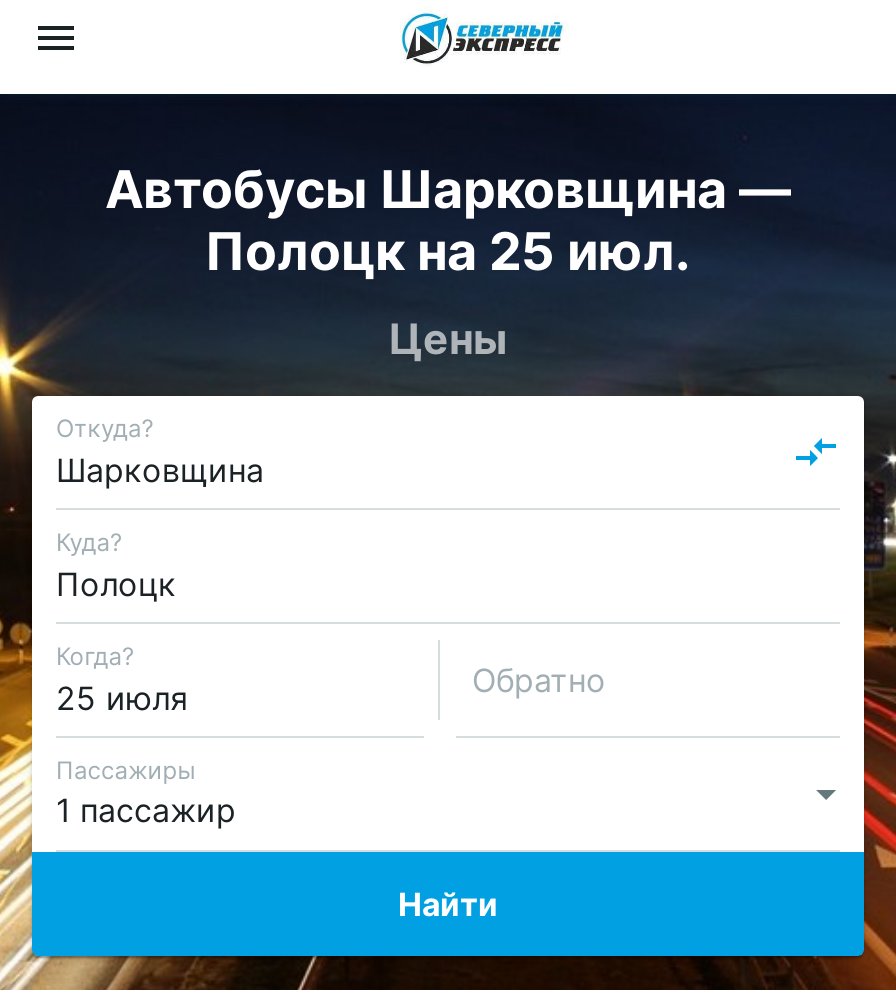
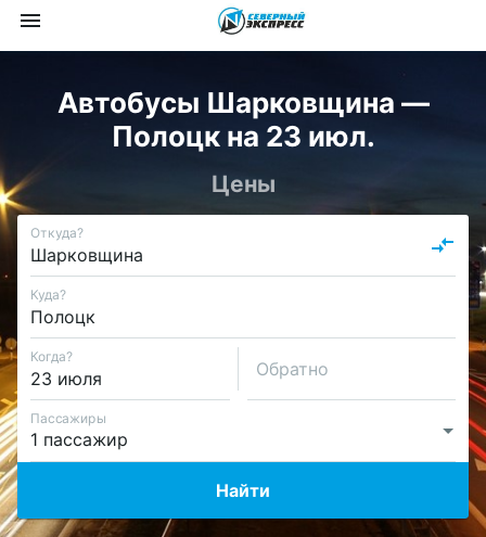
- Полоцк на 25 июл.
+ Полоцк на 23 июл.
